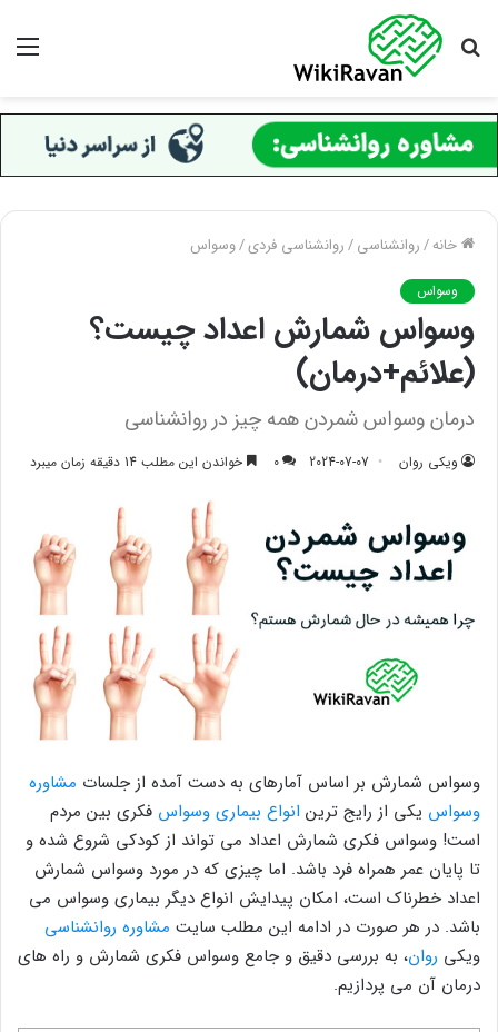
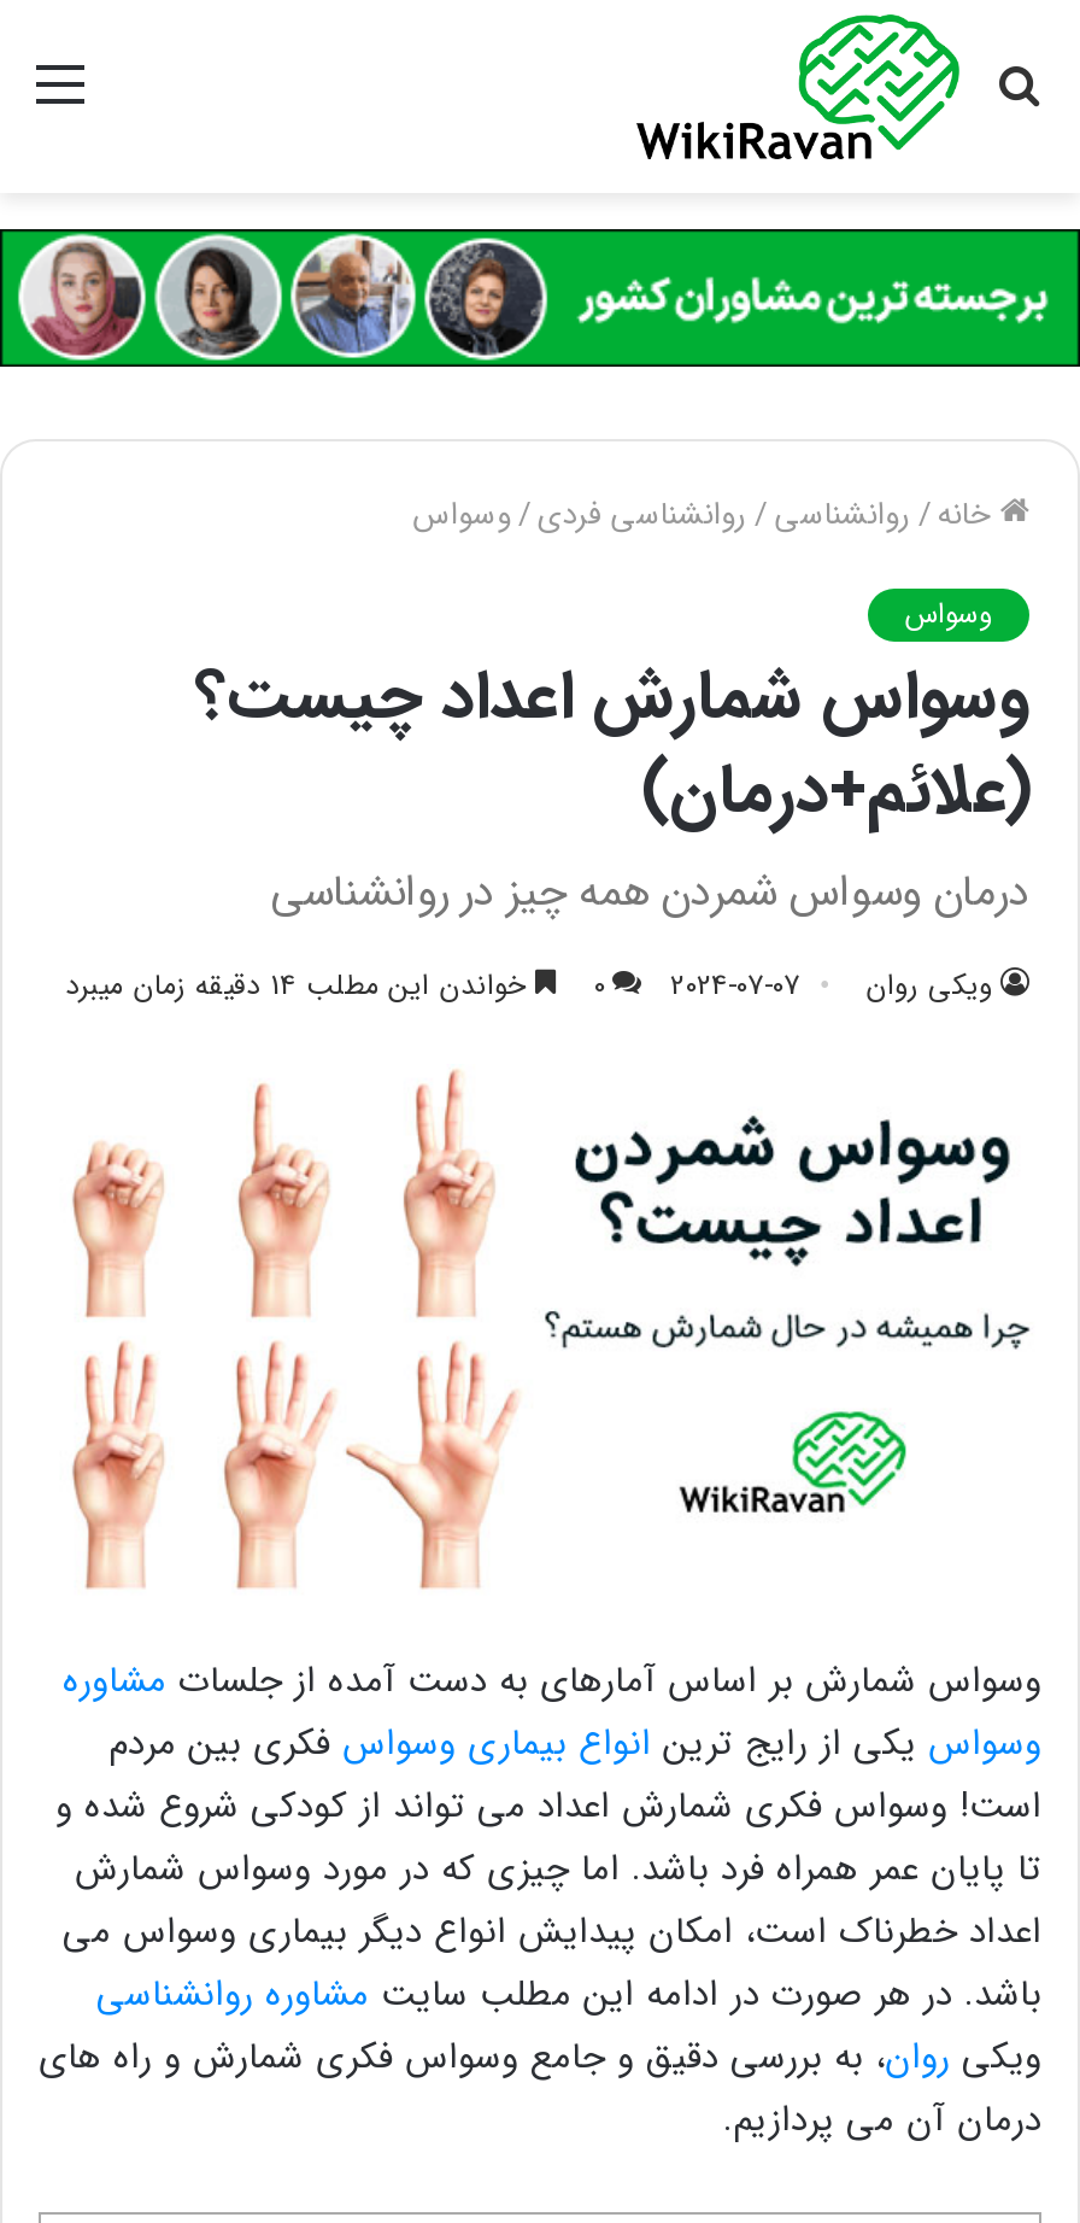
- [image]
+ [image]
